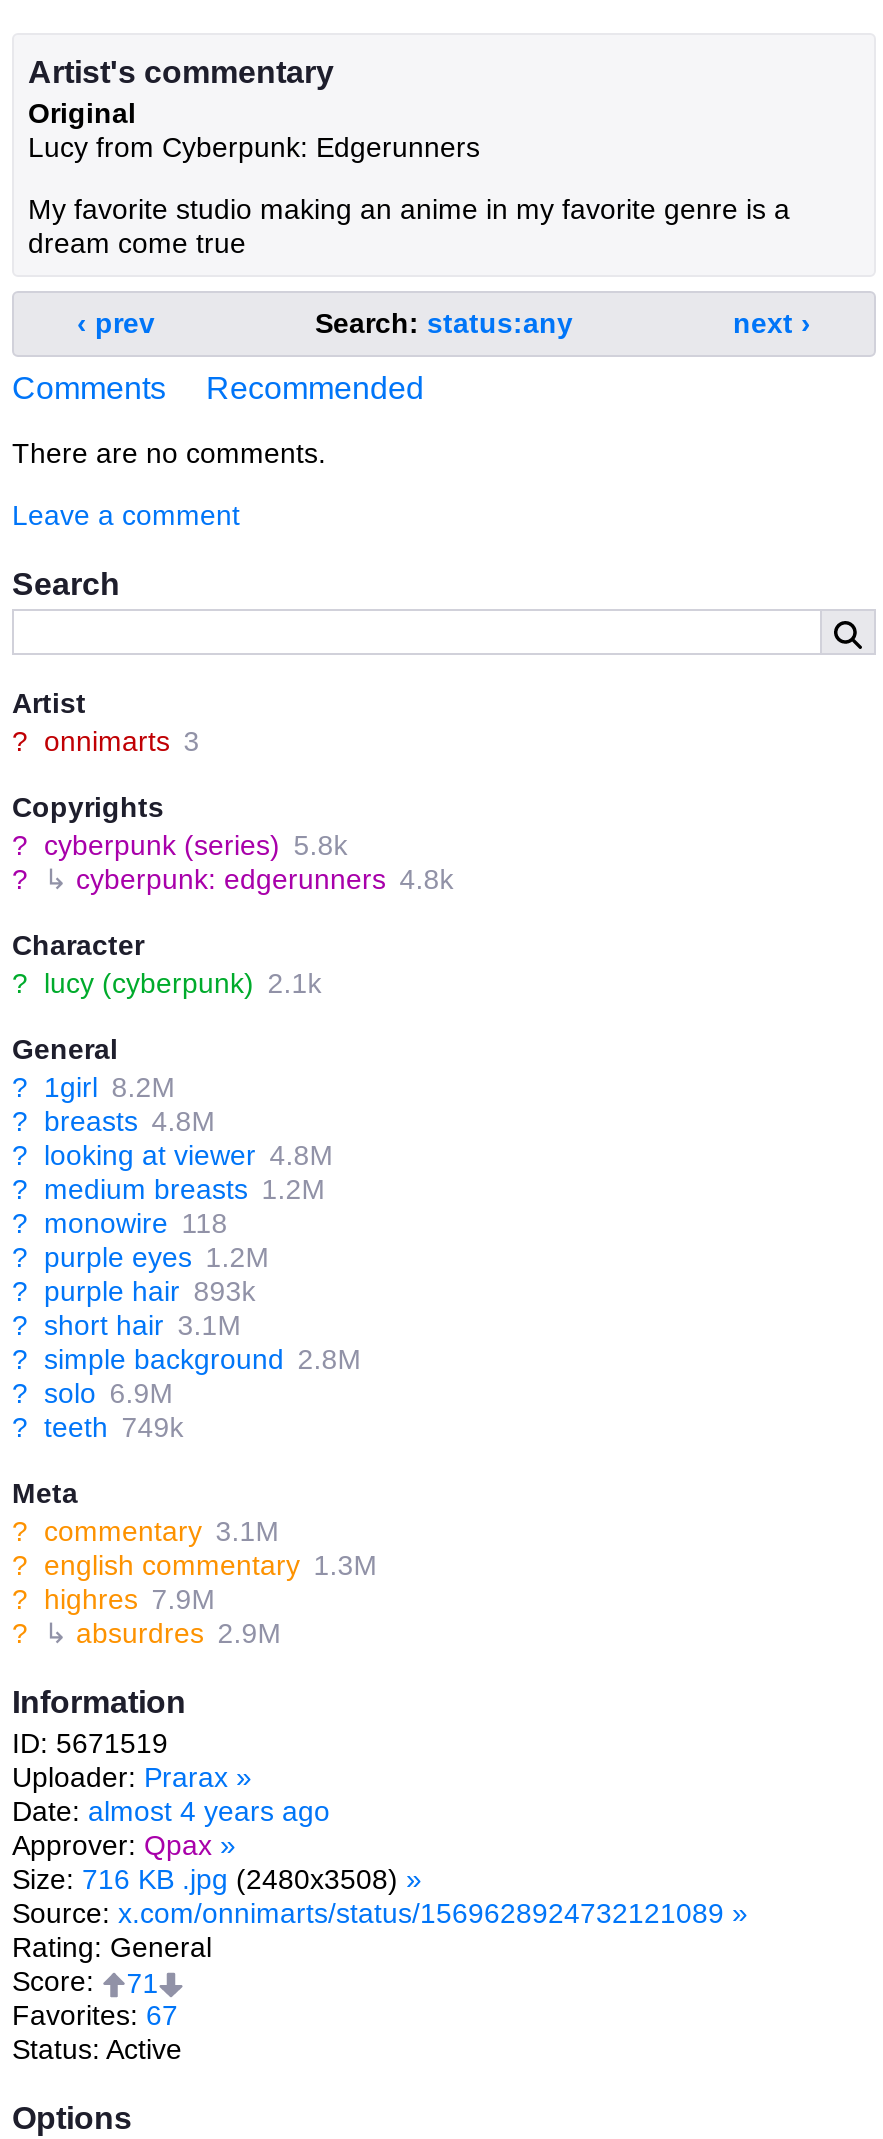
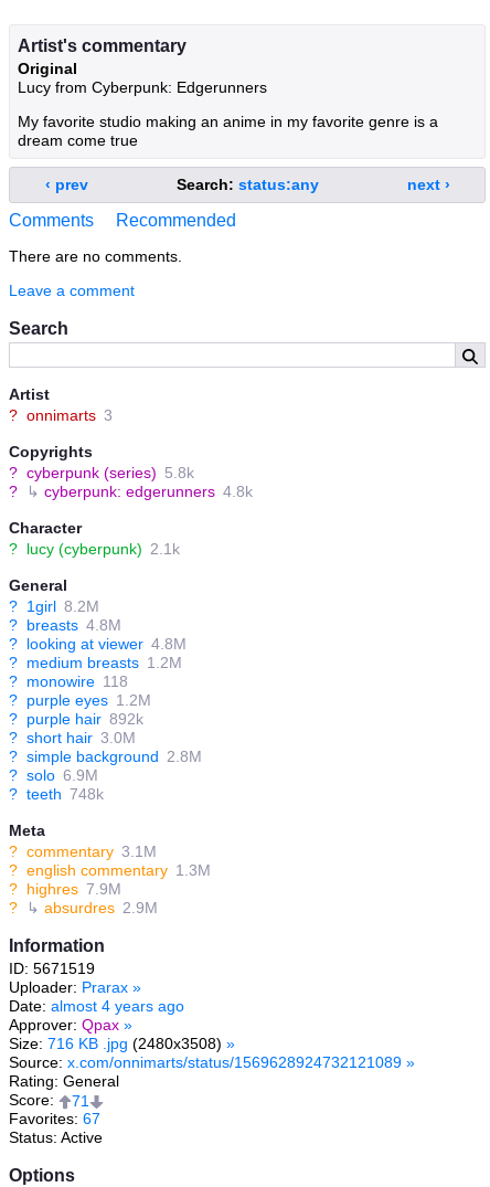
- ? purple hair 893k
+ ? purple hair 892k

- ? short hair 3.1M
+ ? short hair 3.0M

- ? teeth 749k
+ ? teeth 748k
